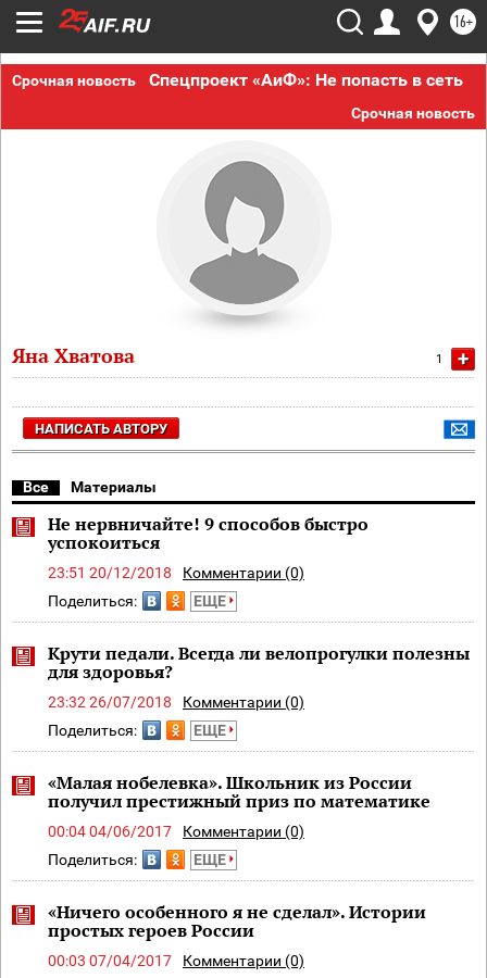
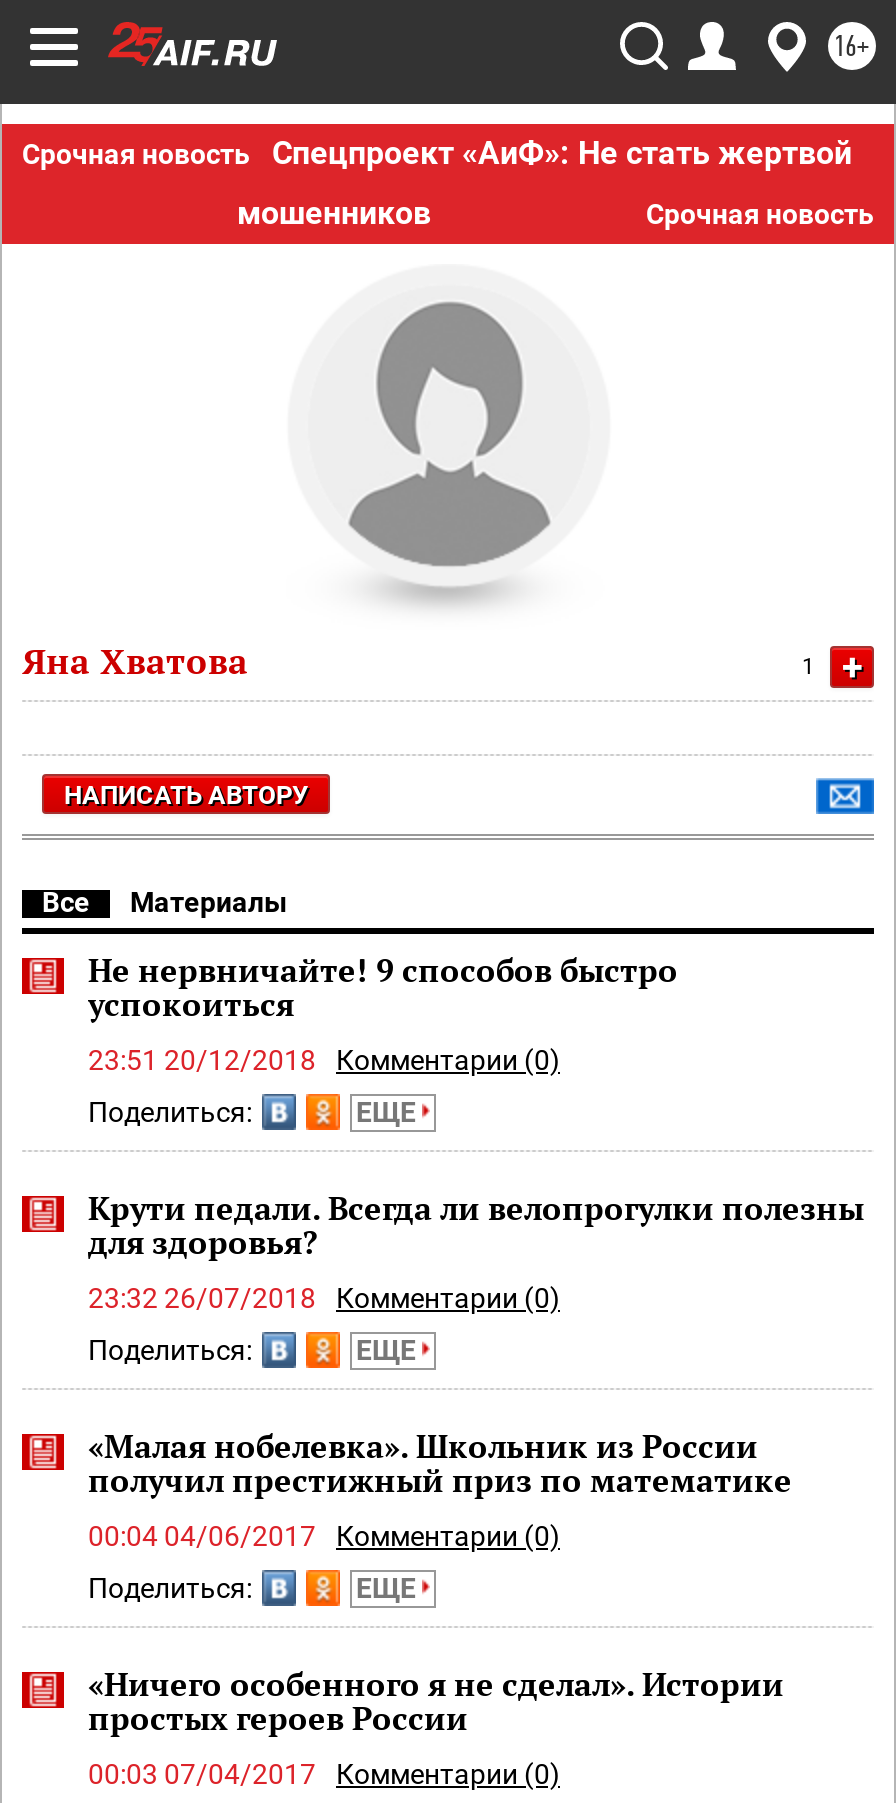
- Спецпроект «АиФ»: Не попасть в сеть
+ Спецпроект «АиФ»: Не стать жертвой
+ мошенников
